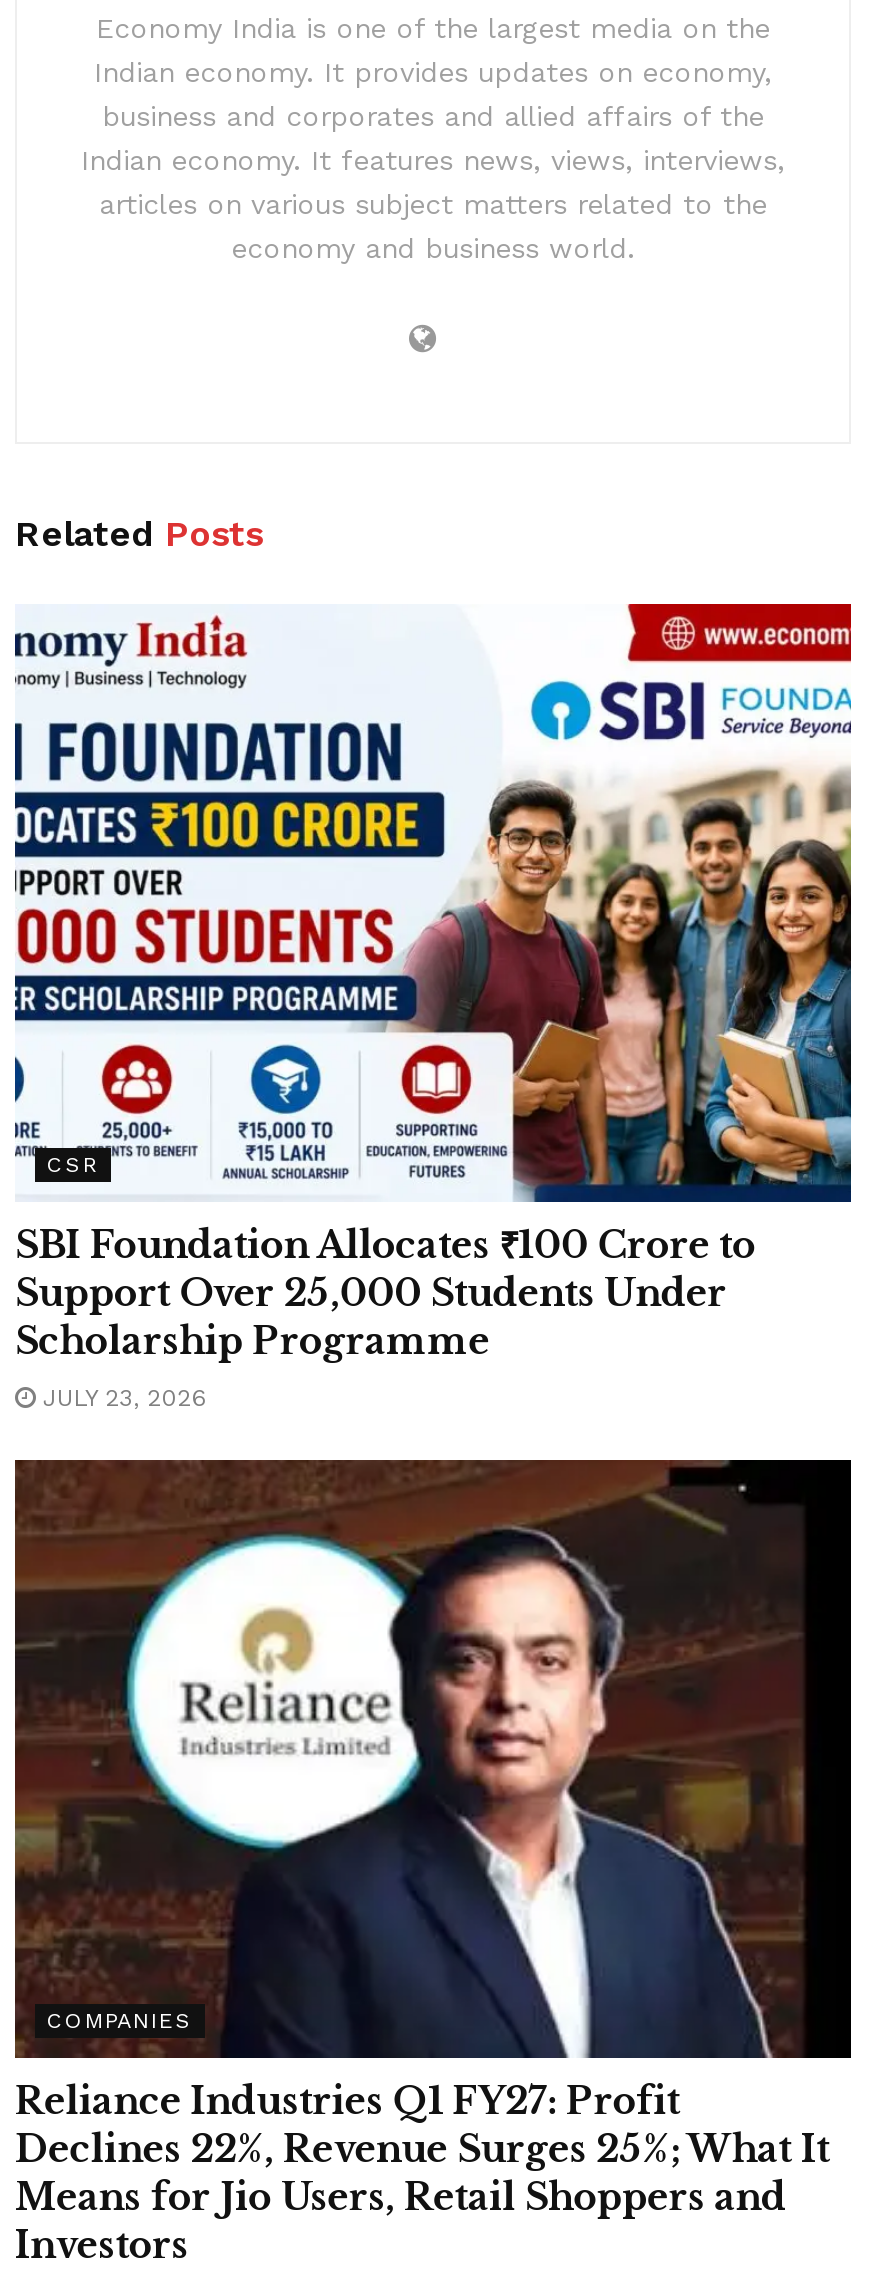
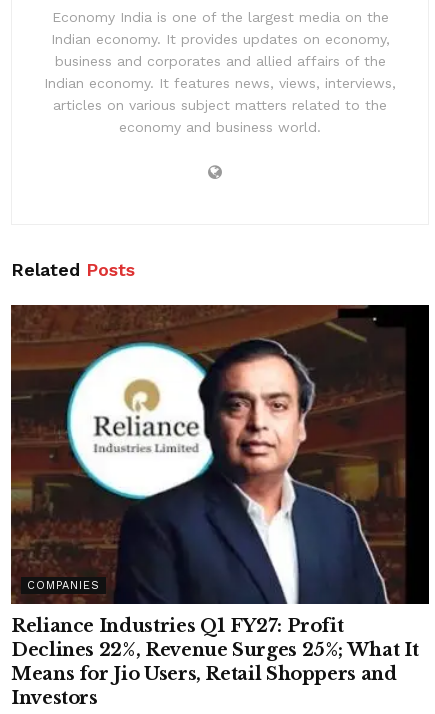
- [image]
- CSR
- SBI Foundation Allocates ₹100 Crore to
- Support Over 25,000 Students Under
- Scholarship Programme
- JULY 23, 2026
